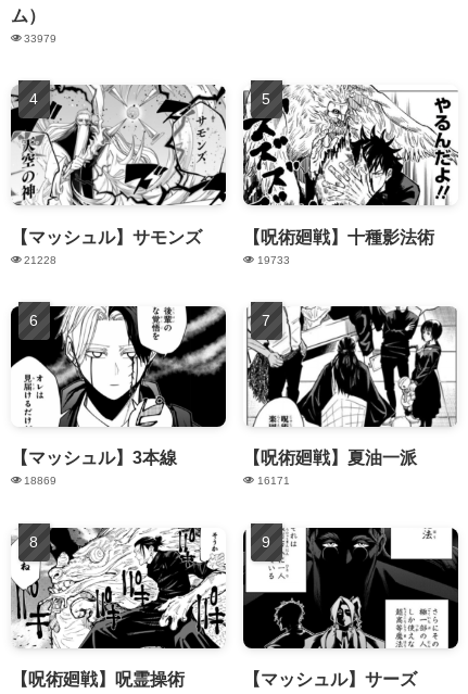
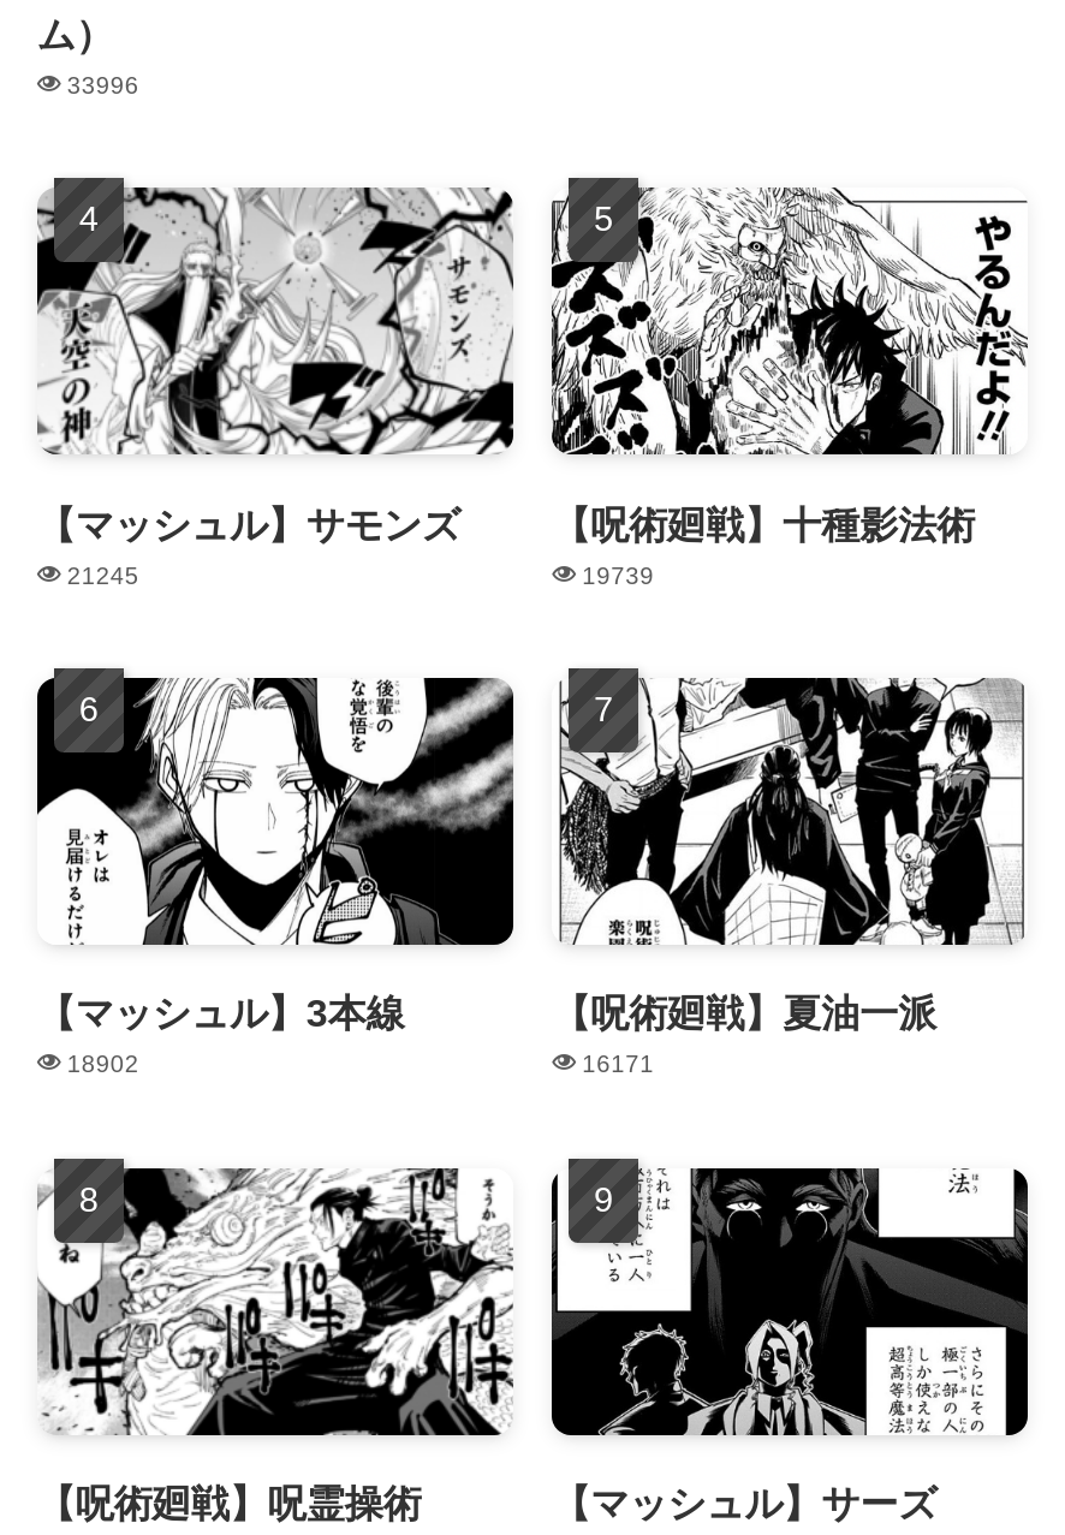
- 33979
+ 33996

- 21228
+ 21245

- 19733
+ 19739

- 18869
+ 18902
